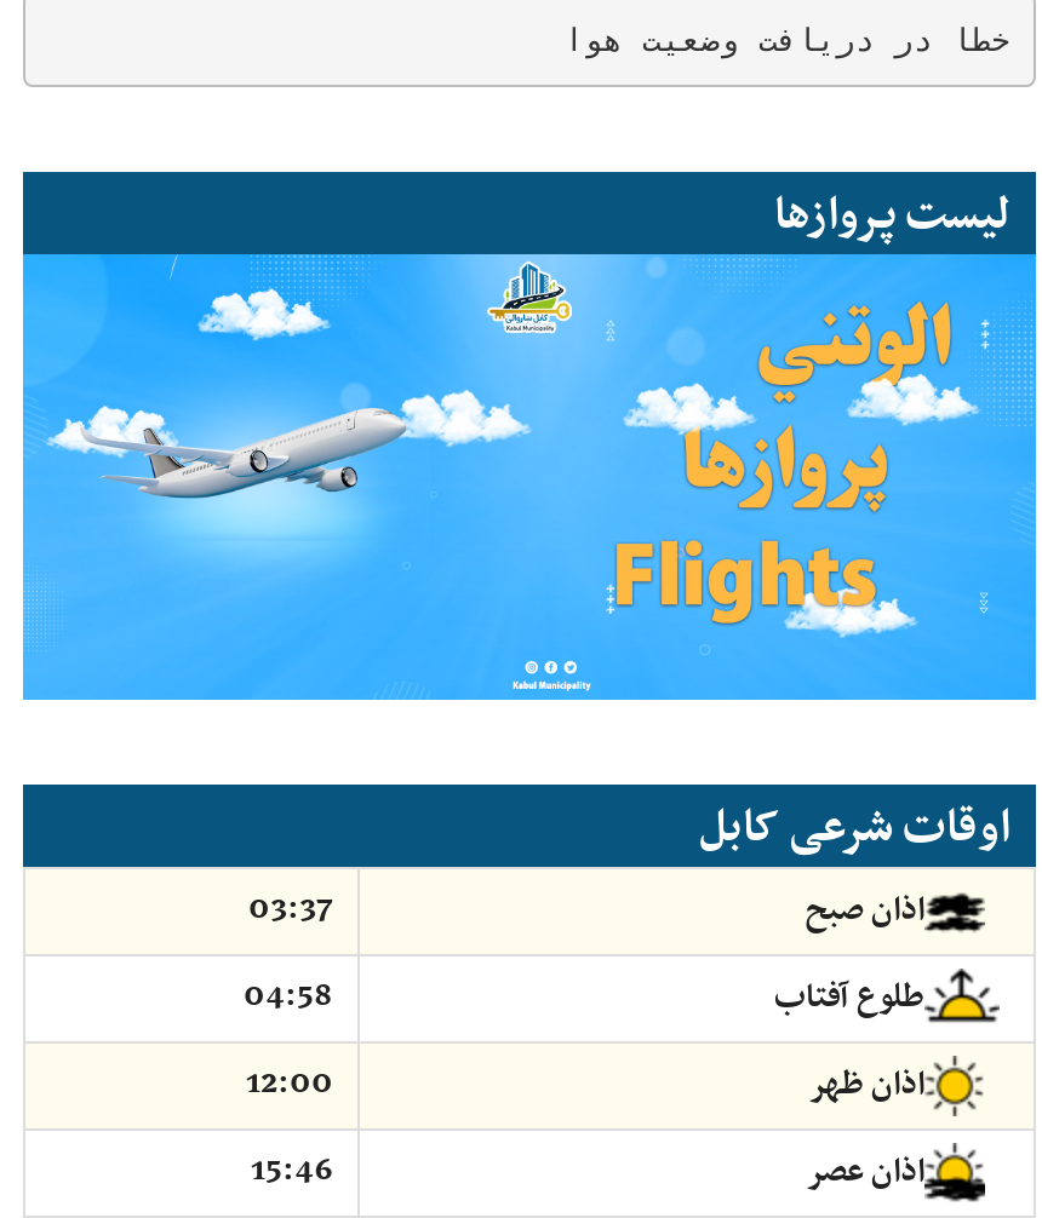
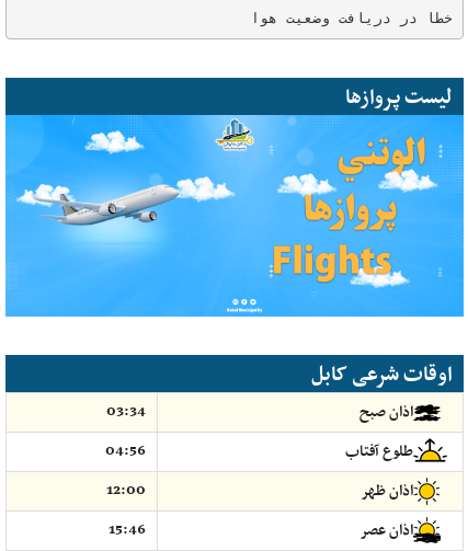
- 03:37
+ 03:34

- 04:58
+ 04:56
